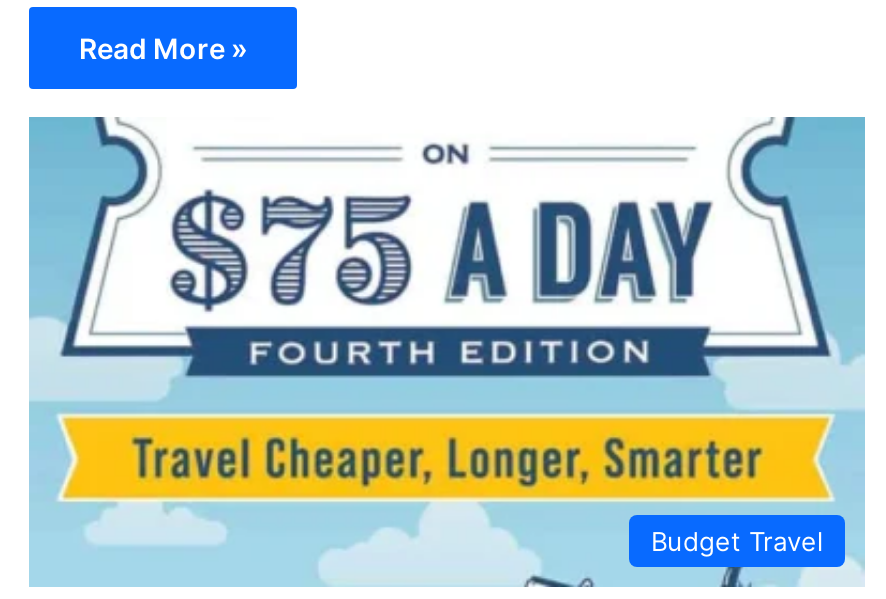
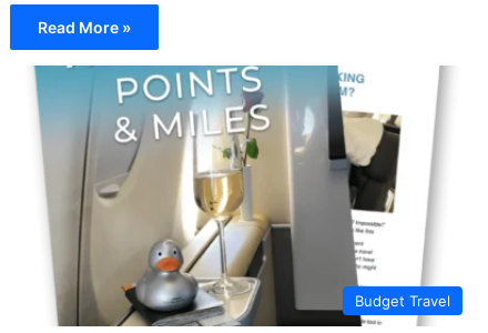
- [image]
+ [image]
